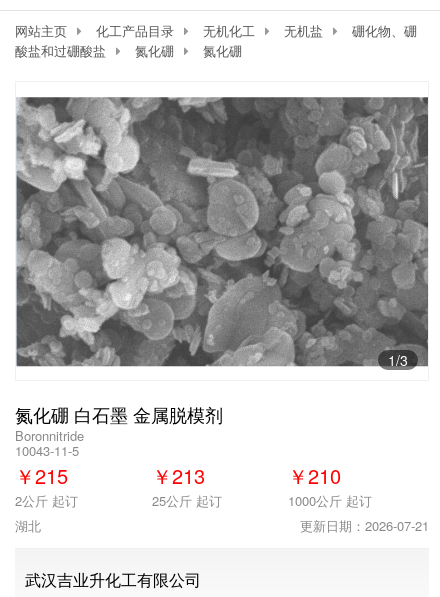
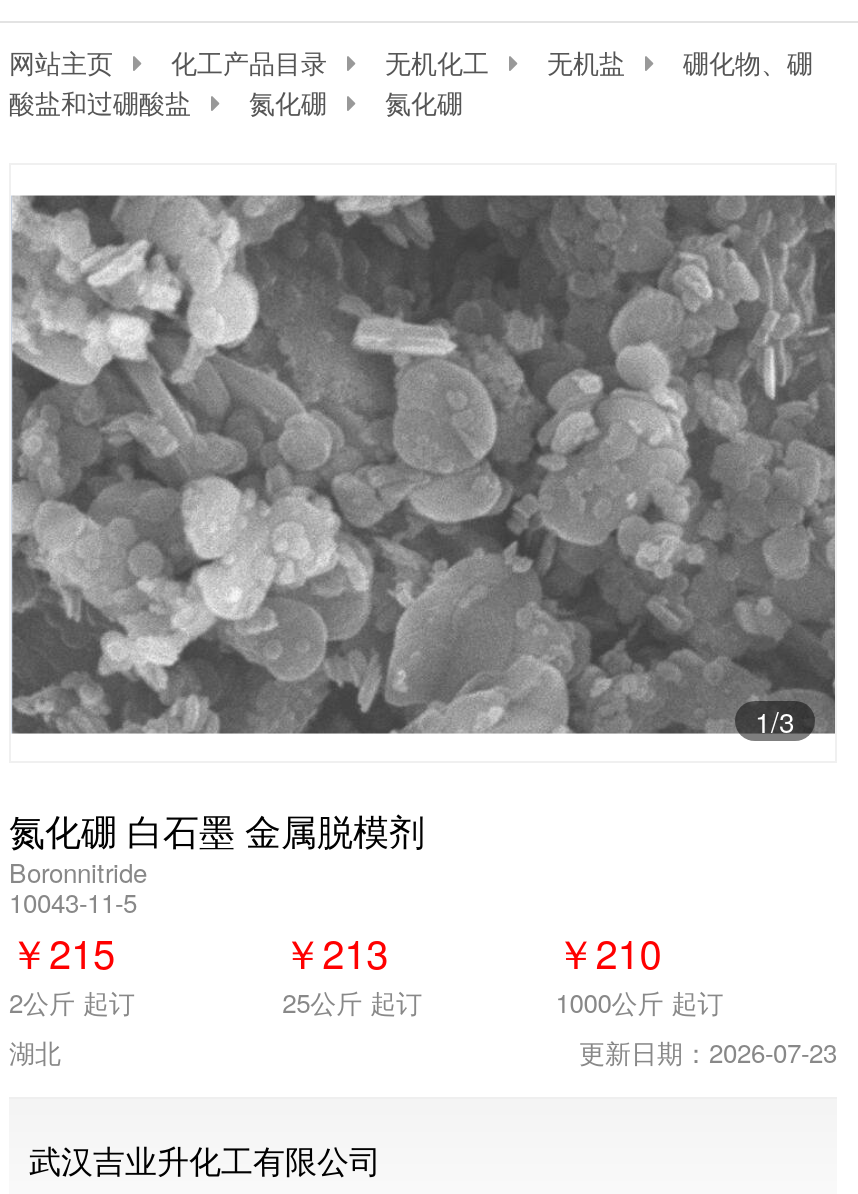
- 更新日期：2026-07-21
+ 更新日期：2026-07-23
